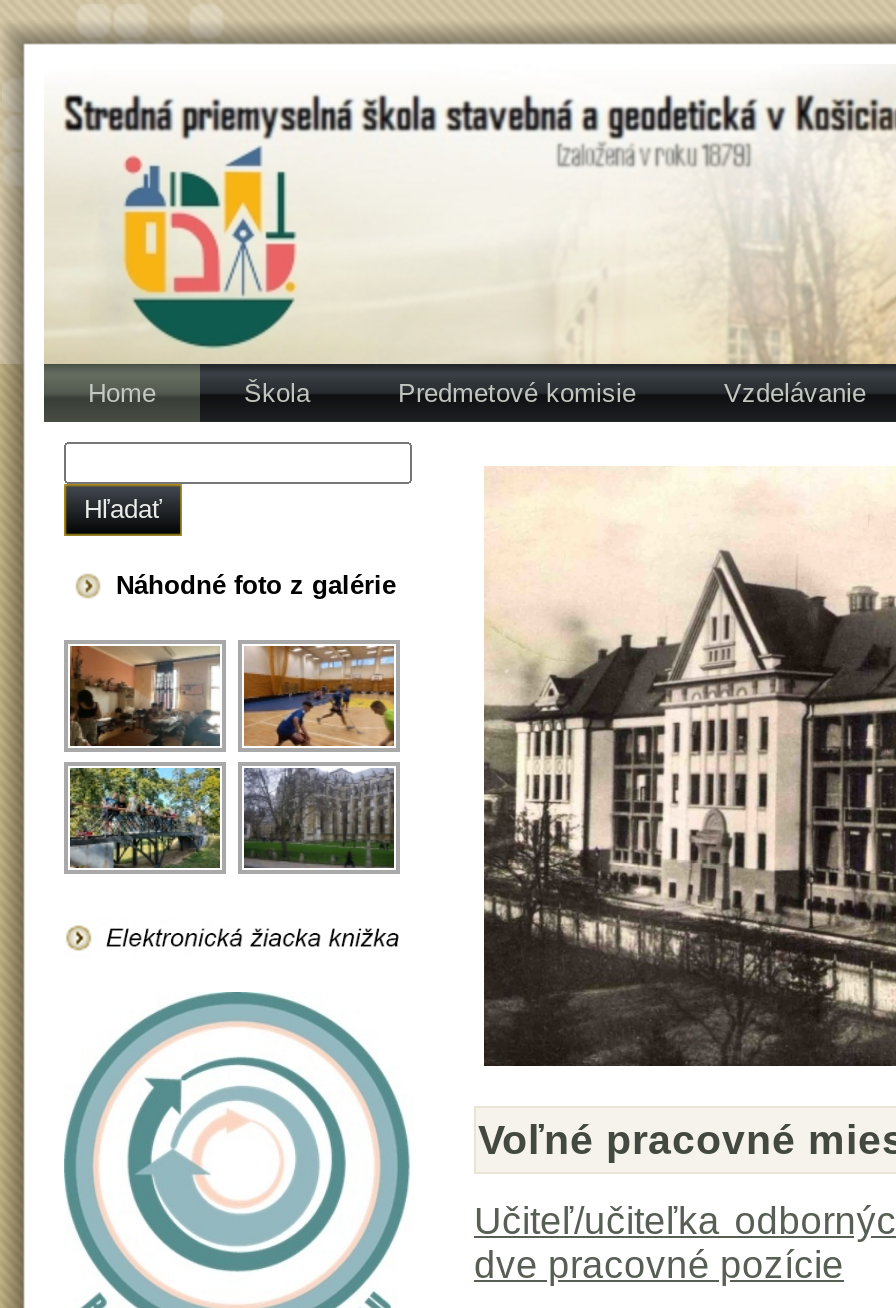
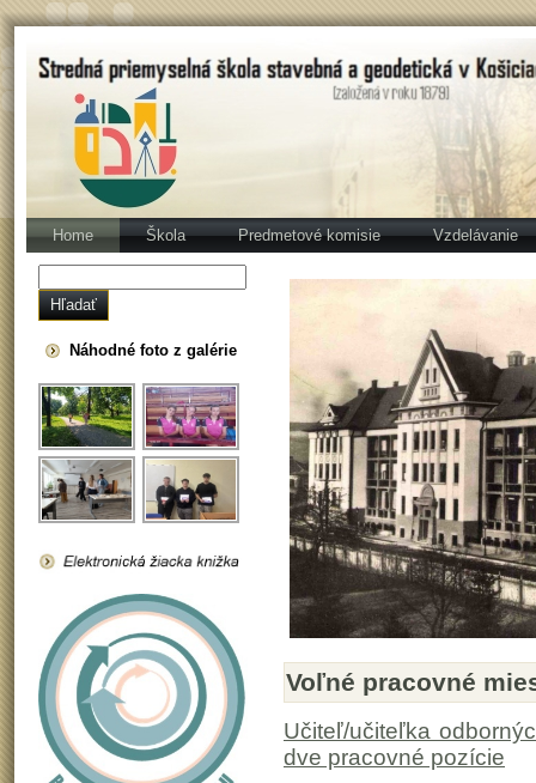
- [image]
+ [image]

- [image]
+ [image]

- [image]
+ [image]

- [image]
+ [image]
